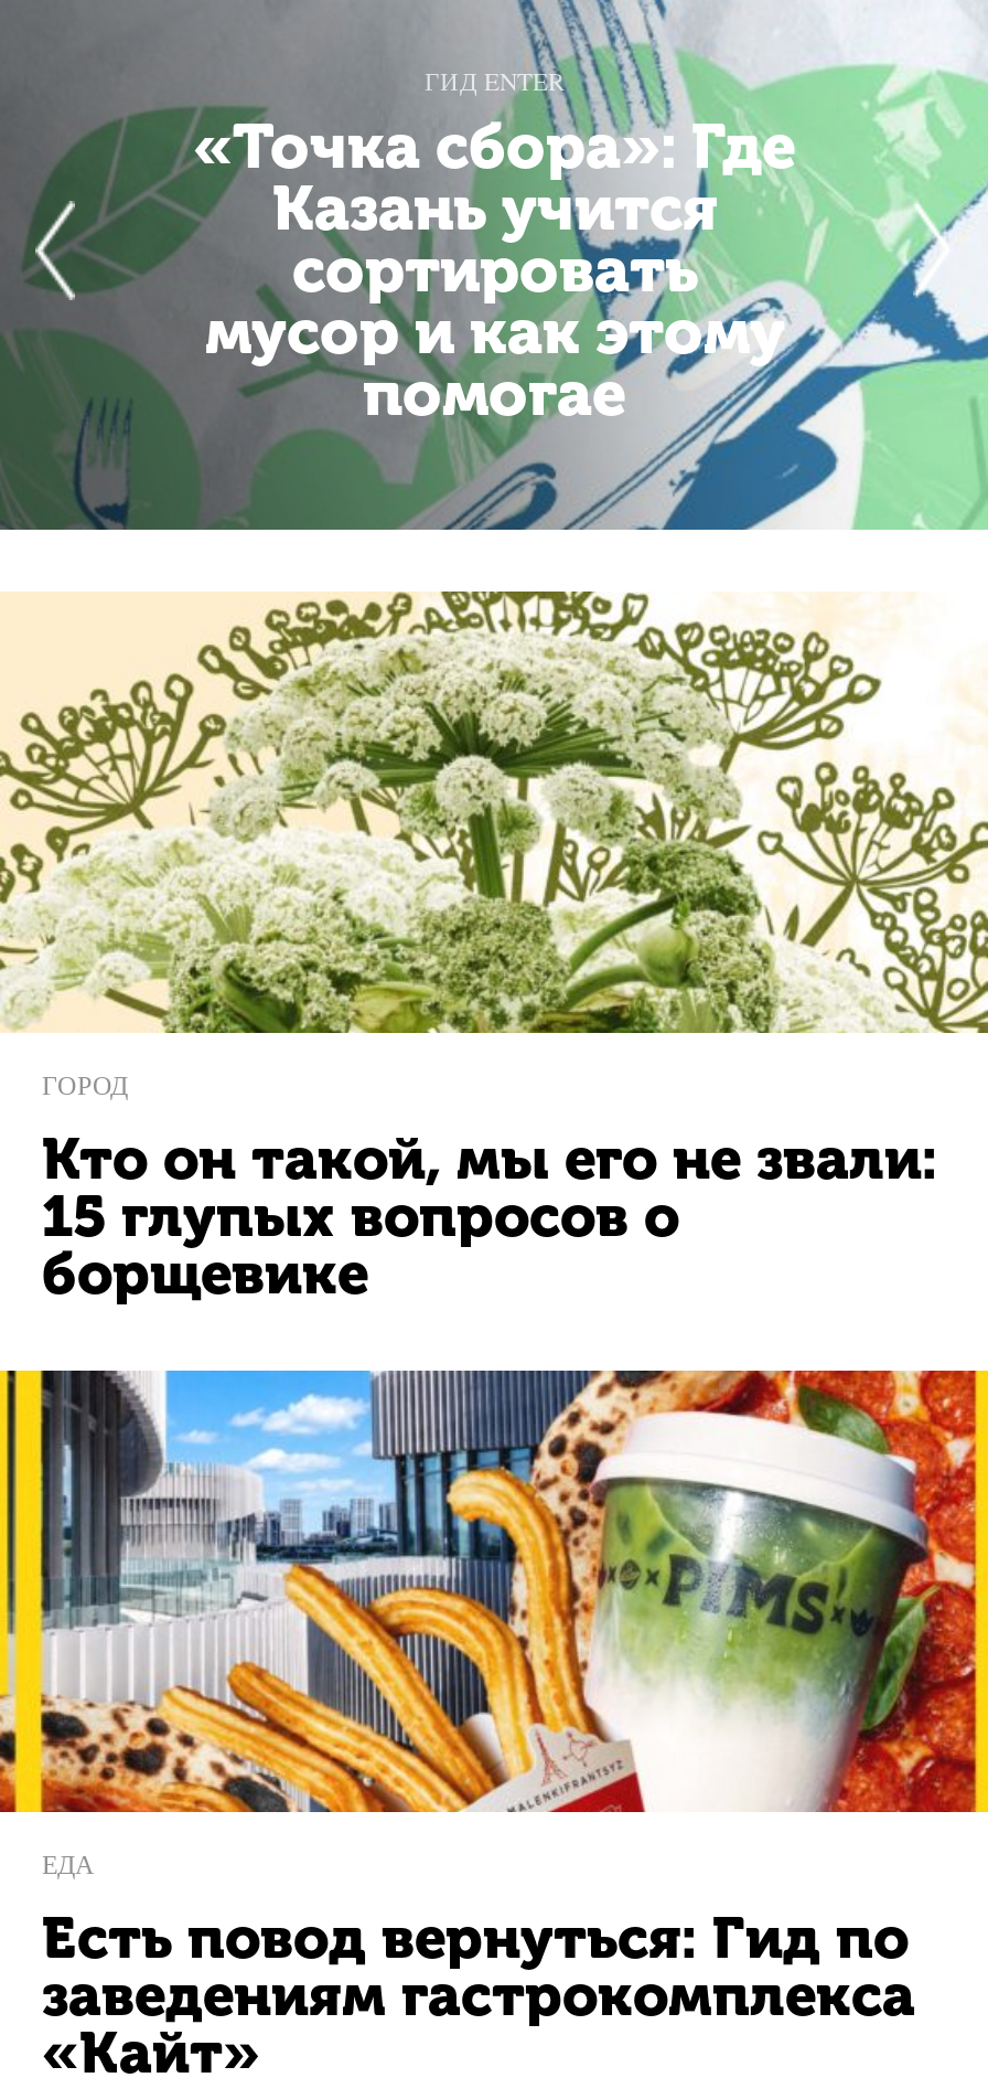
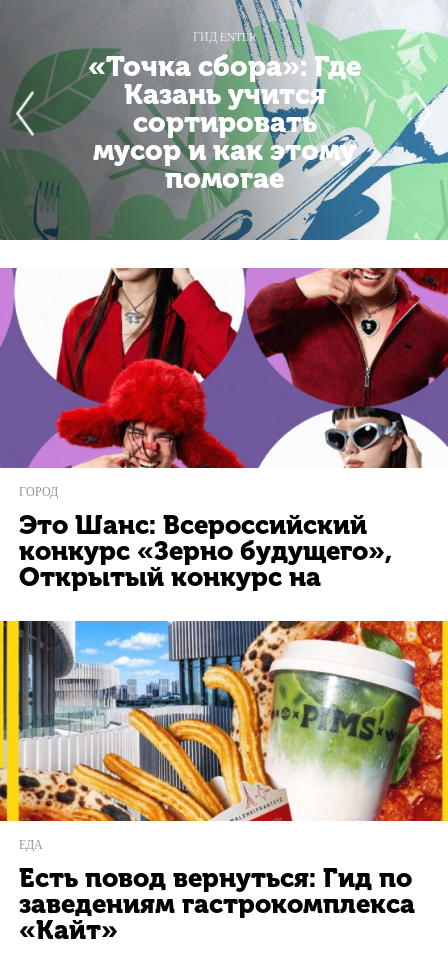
- [image]
+ [image]

- Кто он такой, мы его не звали:
- 15 глупых вопросов о
- борщевике
+ Это Шанс: Всероссийский
+ конкурс «Зерно будущего»,
+ Открытый конкурс на
